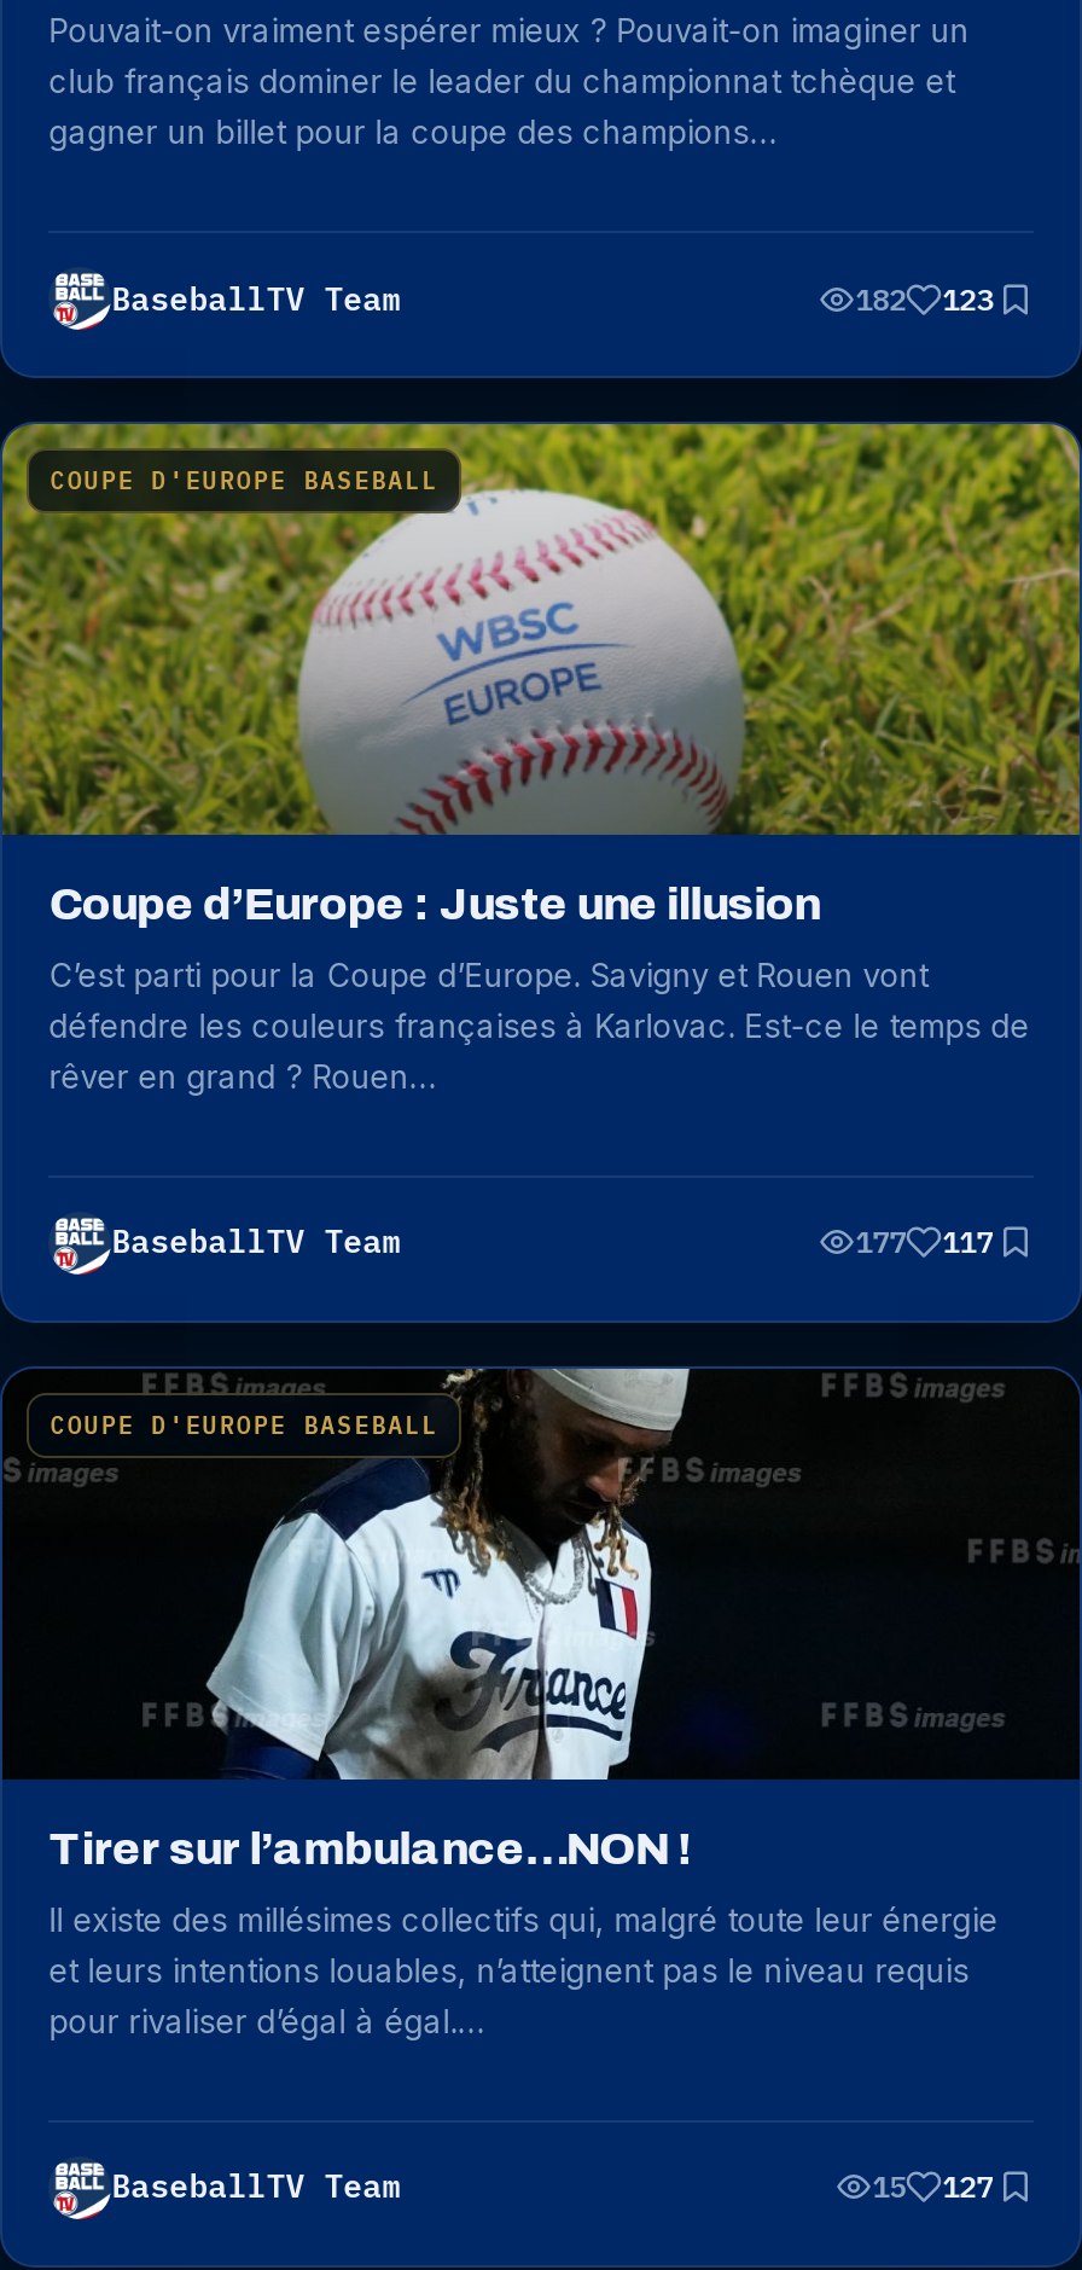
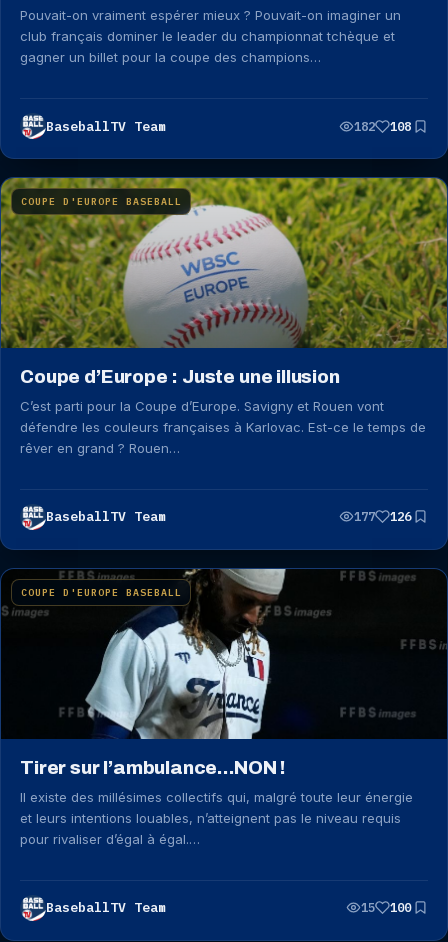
- 182 123
+ 182 108

- 177 117
+ 177 126

- 15 127
+ 15 100
